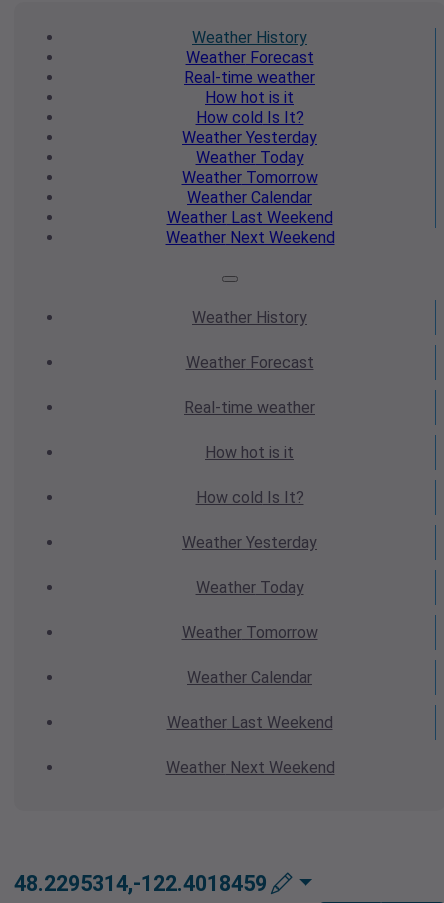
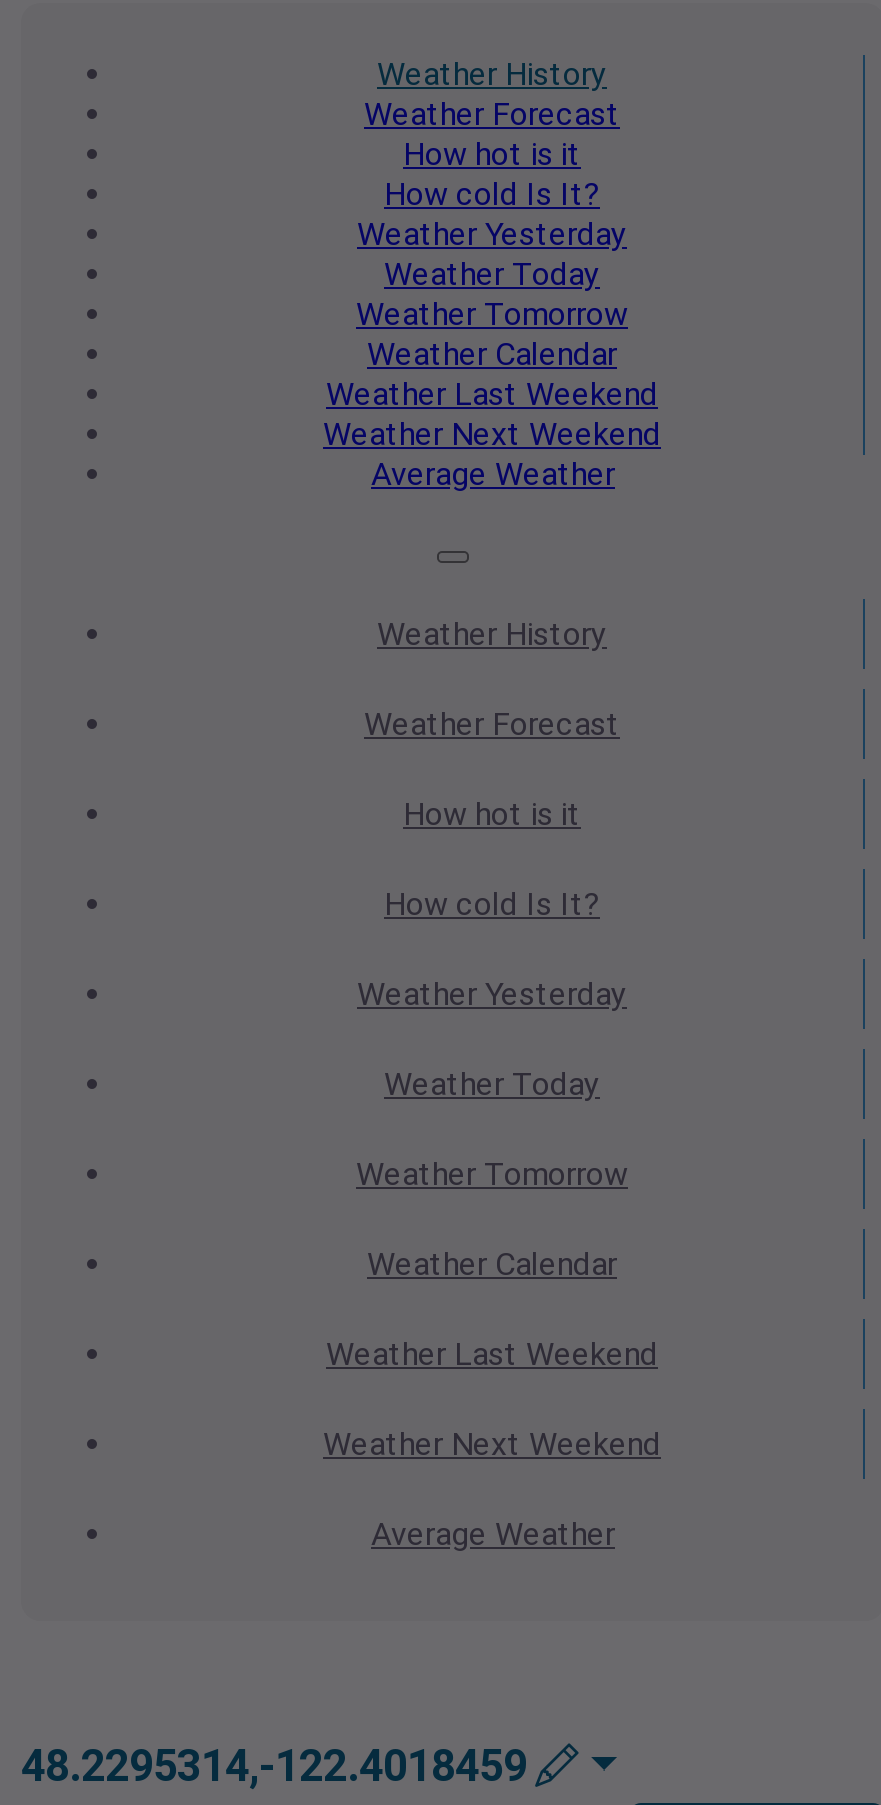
- Real-time weather

moved up: How hot is it | How cold Is It? | Weather Yesterday | Weather Today | Weather Tomorrow | Weather Calendar | Weather Last Weekend | Weather Next Weekend

+ Average Weather

- Real-time weather

moved up: How hot is it | How cold Is It? | Weather Yesterday | Weather Today | Weather Tomorrow | Weather Calendar | Weather Last Weekend | Weather Next Weekend

+ Average Weather
